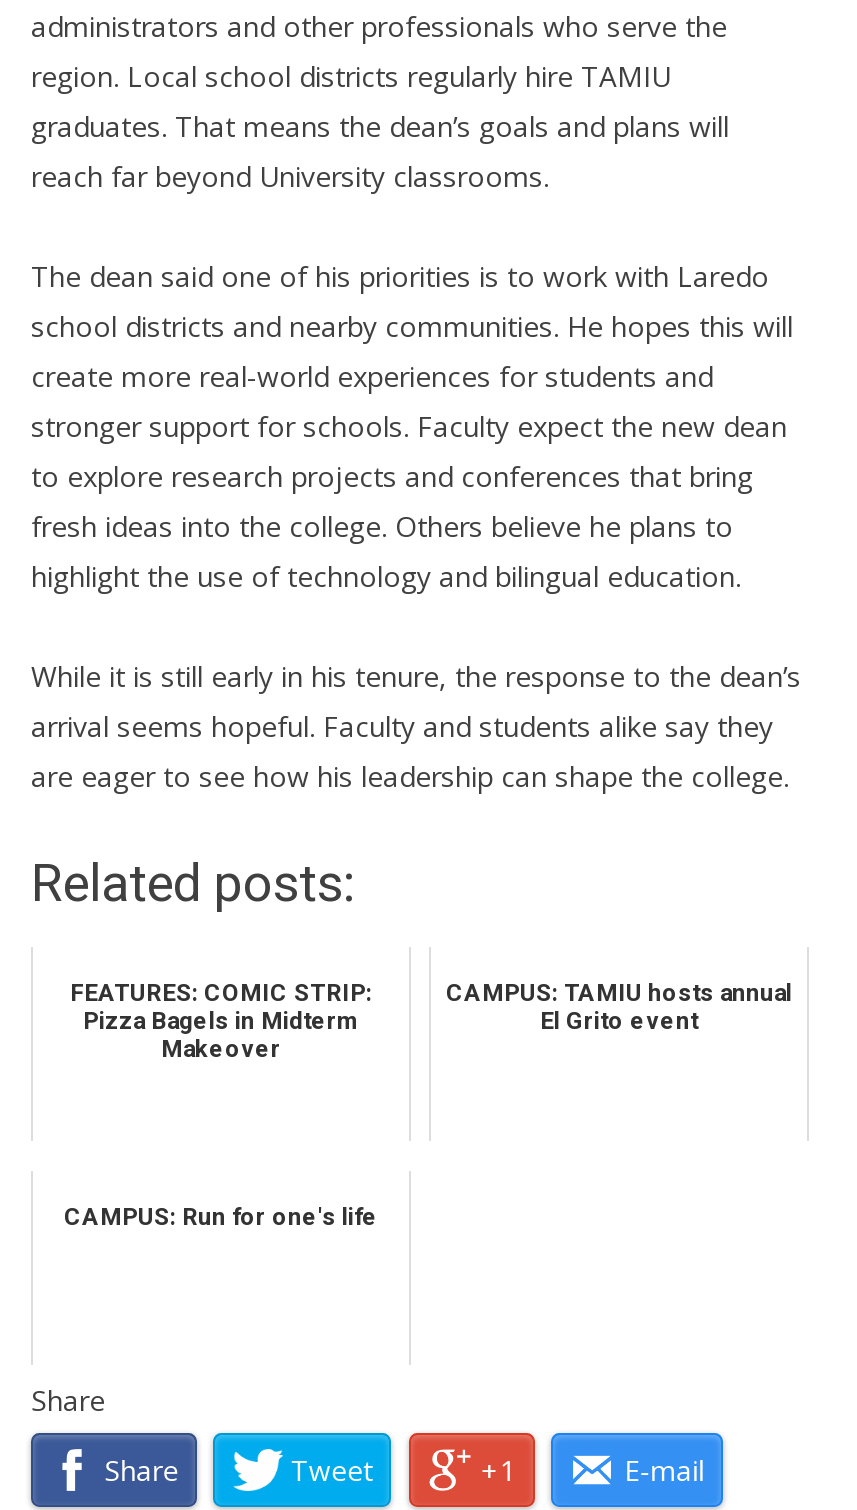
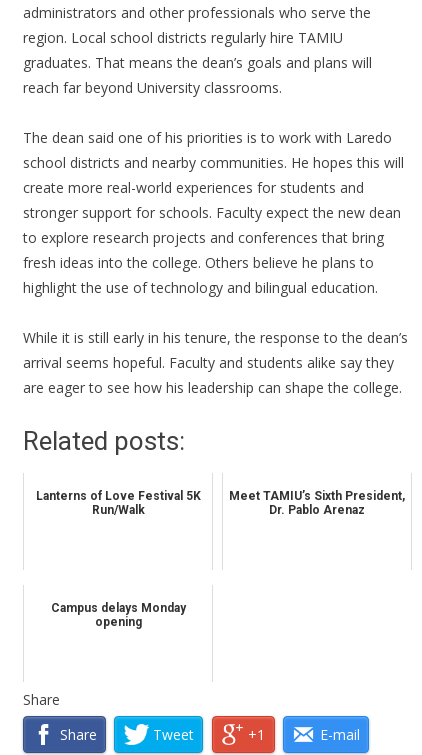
- FEATURES: COMIC STRIP:
- Pizza Bagels in Midterm
- Makeover
+ Lanterns of Love Festival 5K
+ Run/Walk

- CAMPUS: TAMIU hosts annual
- El Grito event
+ Meet TAMIU’s Sixth President,
+ Dr. Pablo Arenaz

- CAMPUS: Run for one's life
+ Campus delays Monday
+ opening
